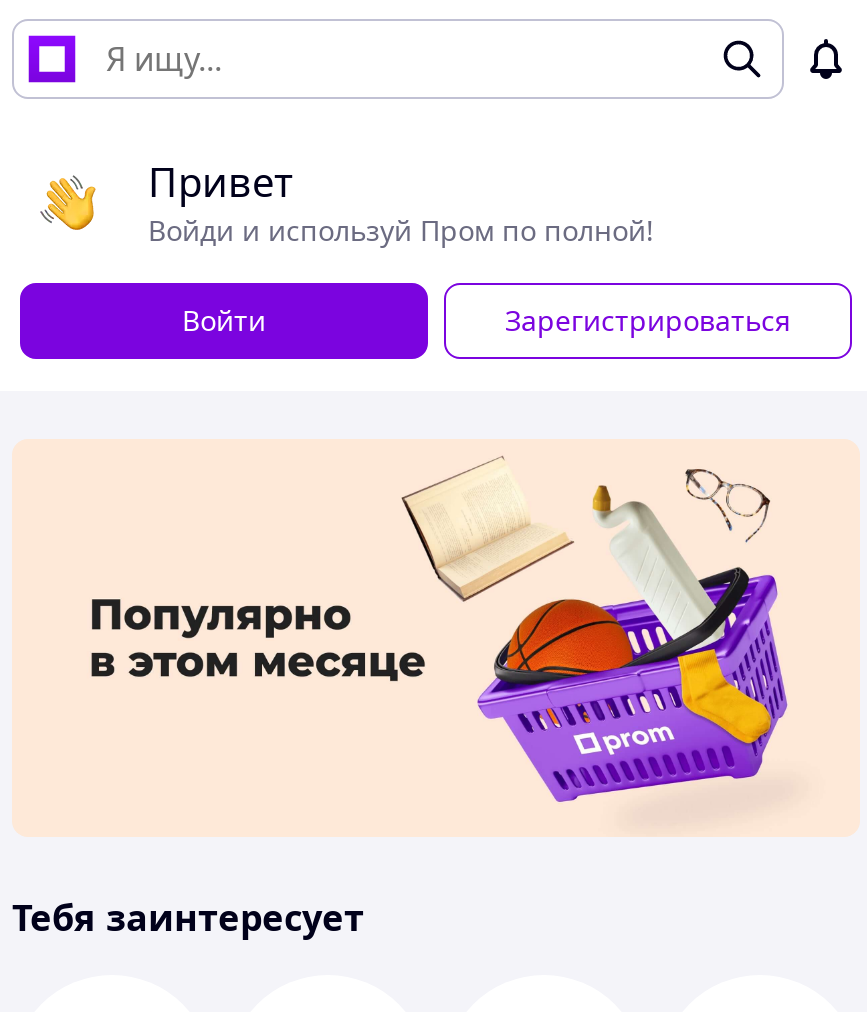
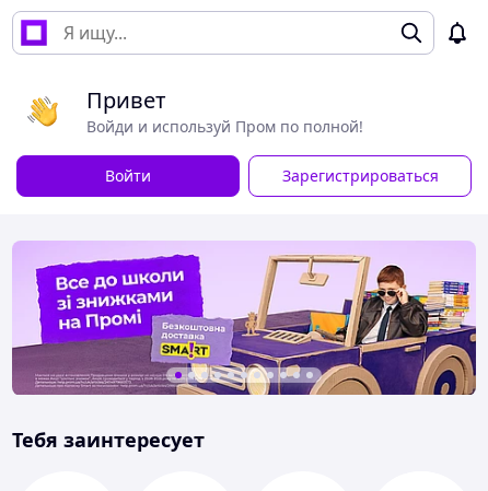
- [image]
+ [image]
